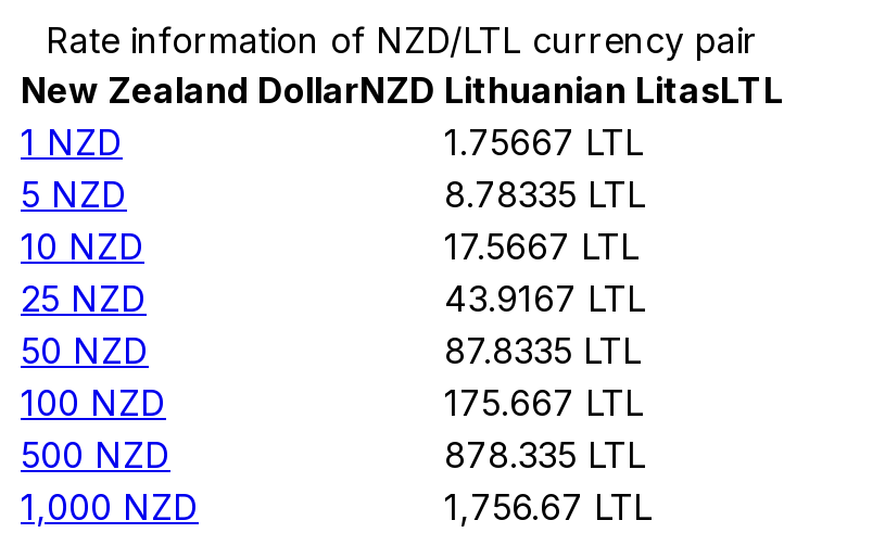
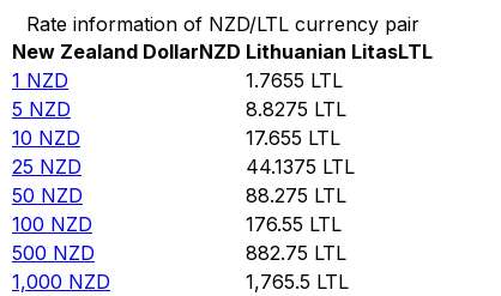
- 1.75667 LTL
+ 1.7655 LTL

- 8.78335 LTL
+ 8.8275 LTL

- 17.5667 LTL
+ 17.655 LTL

- 43.9167 LTL
+ 44.1375 LTL

- 87.8335 LTL
+ 88.275 LTL

- 175.667 LTL
+ 176.55 LTL

- 878.335 LTL
+ 882.75 LTL

- 1,756.67 LTL
+ 1,765.5 LTL
